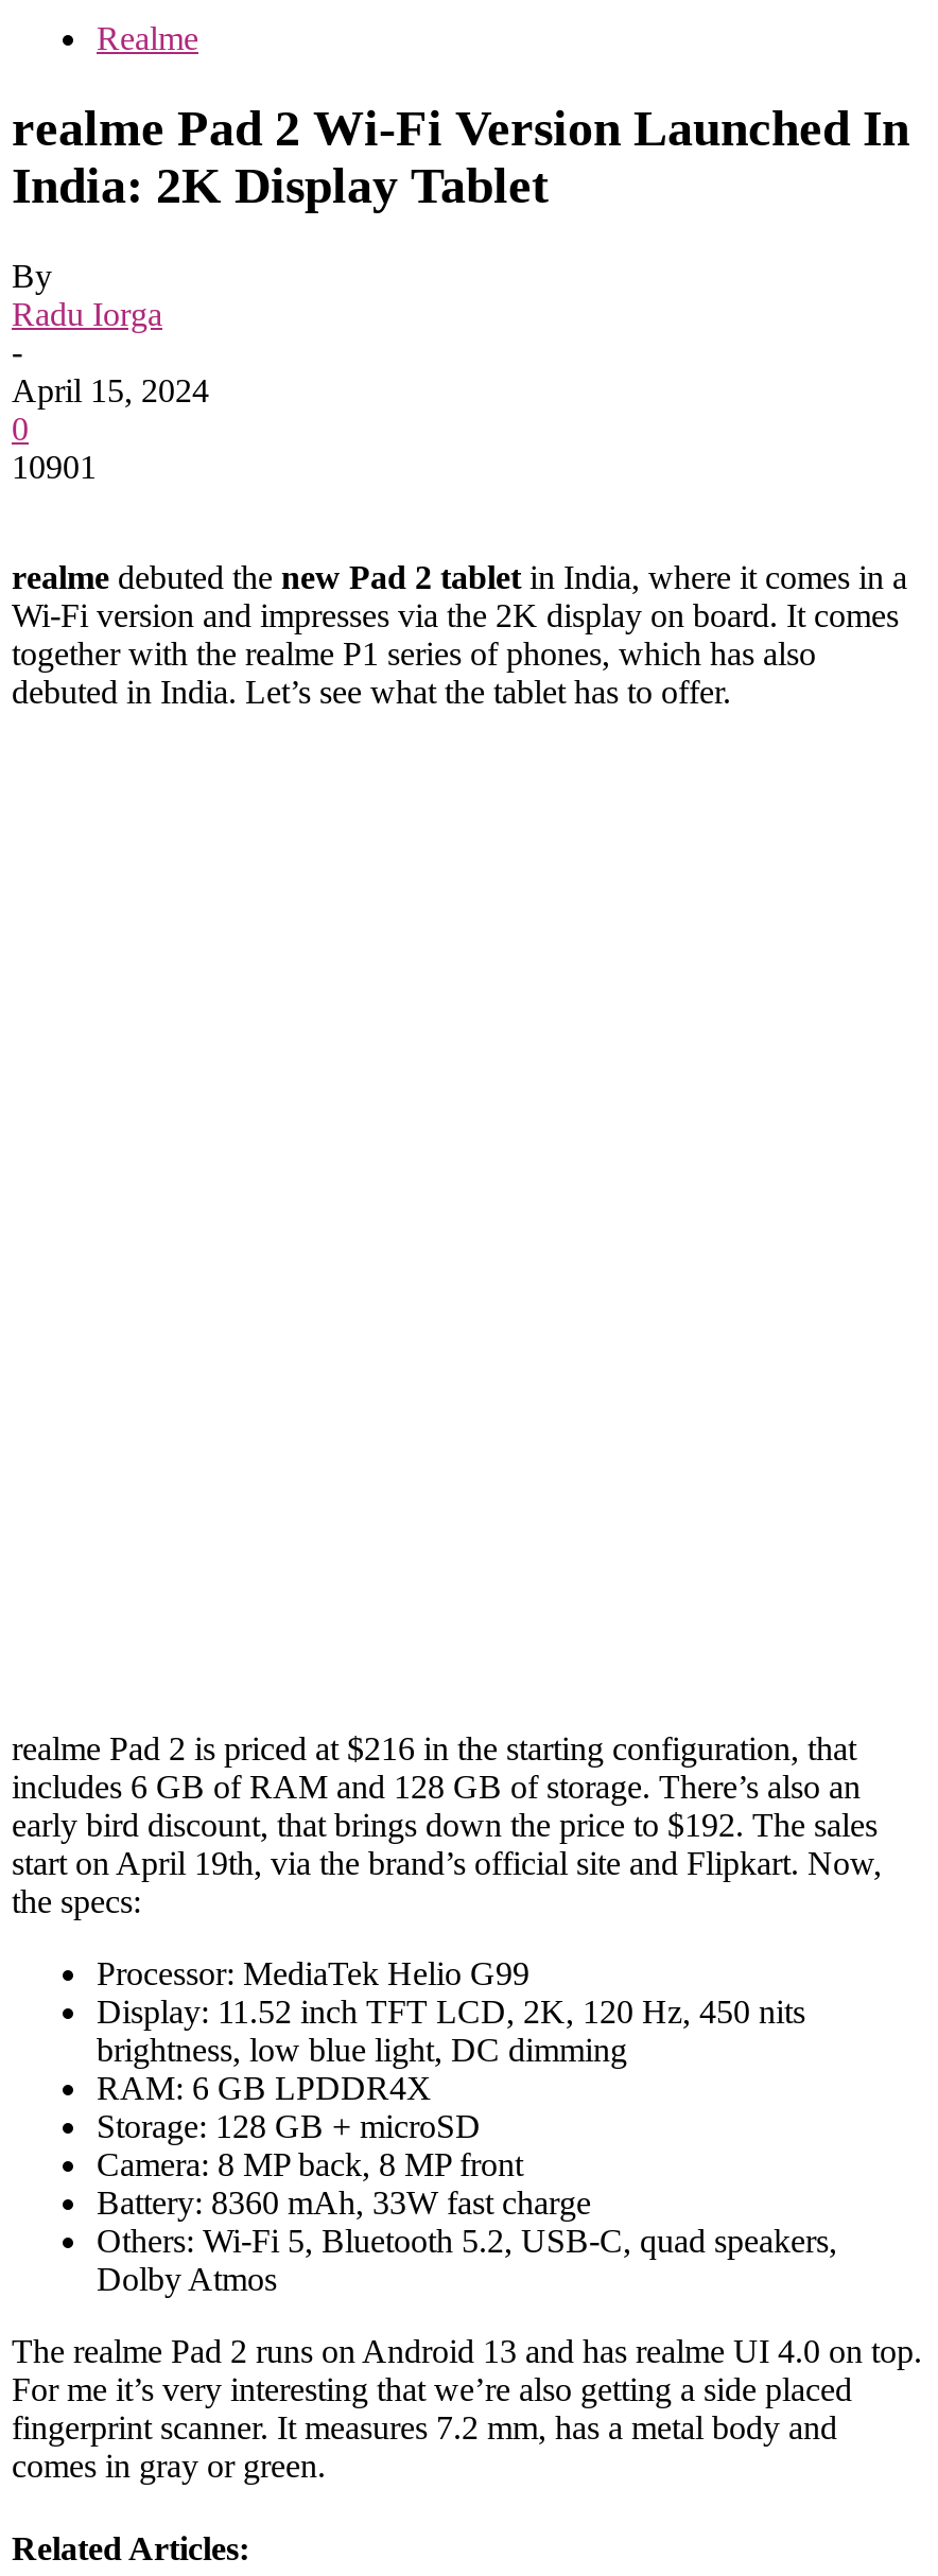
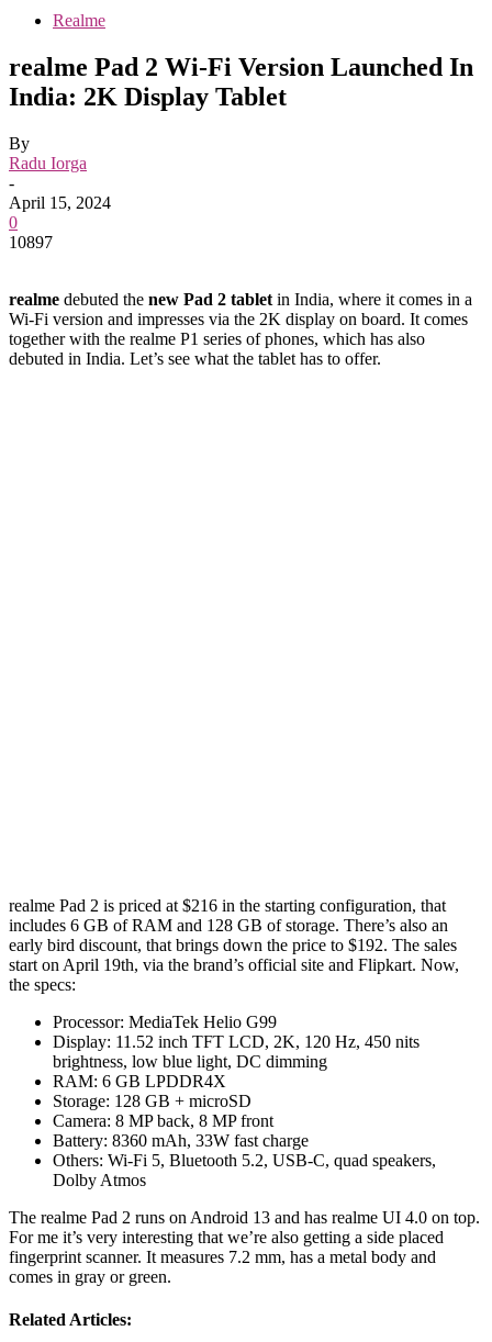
- 10901
+ 10897
